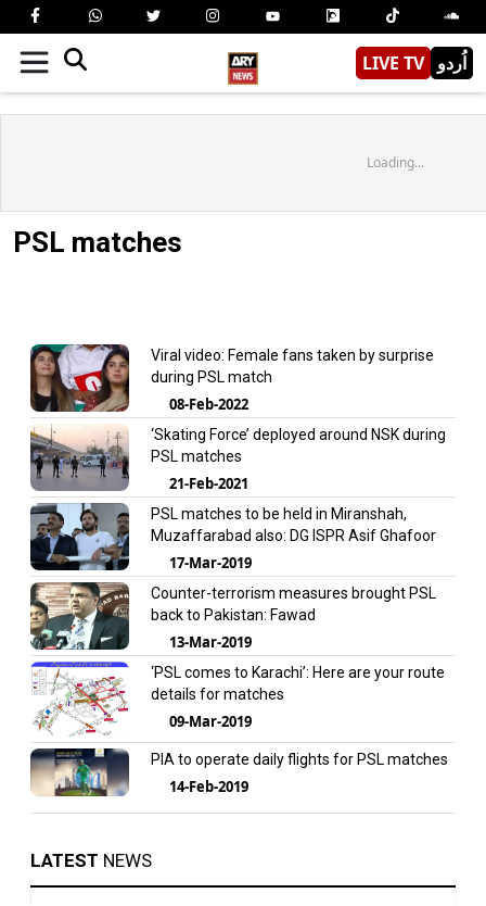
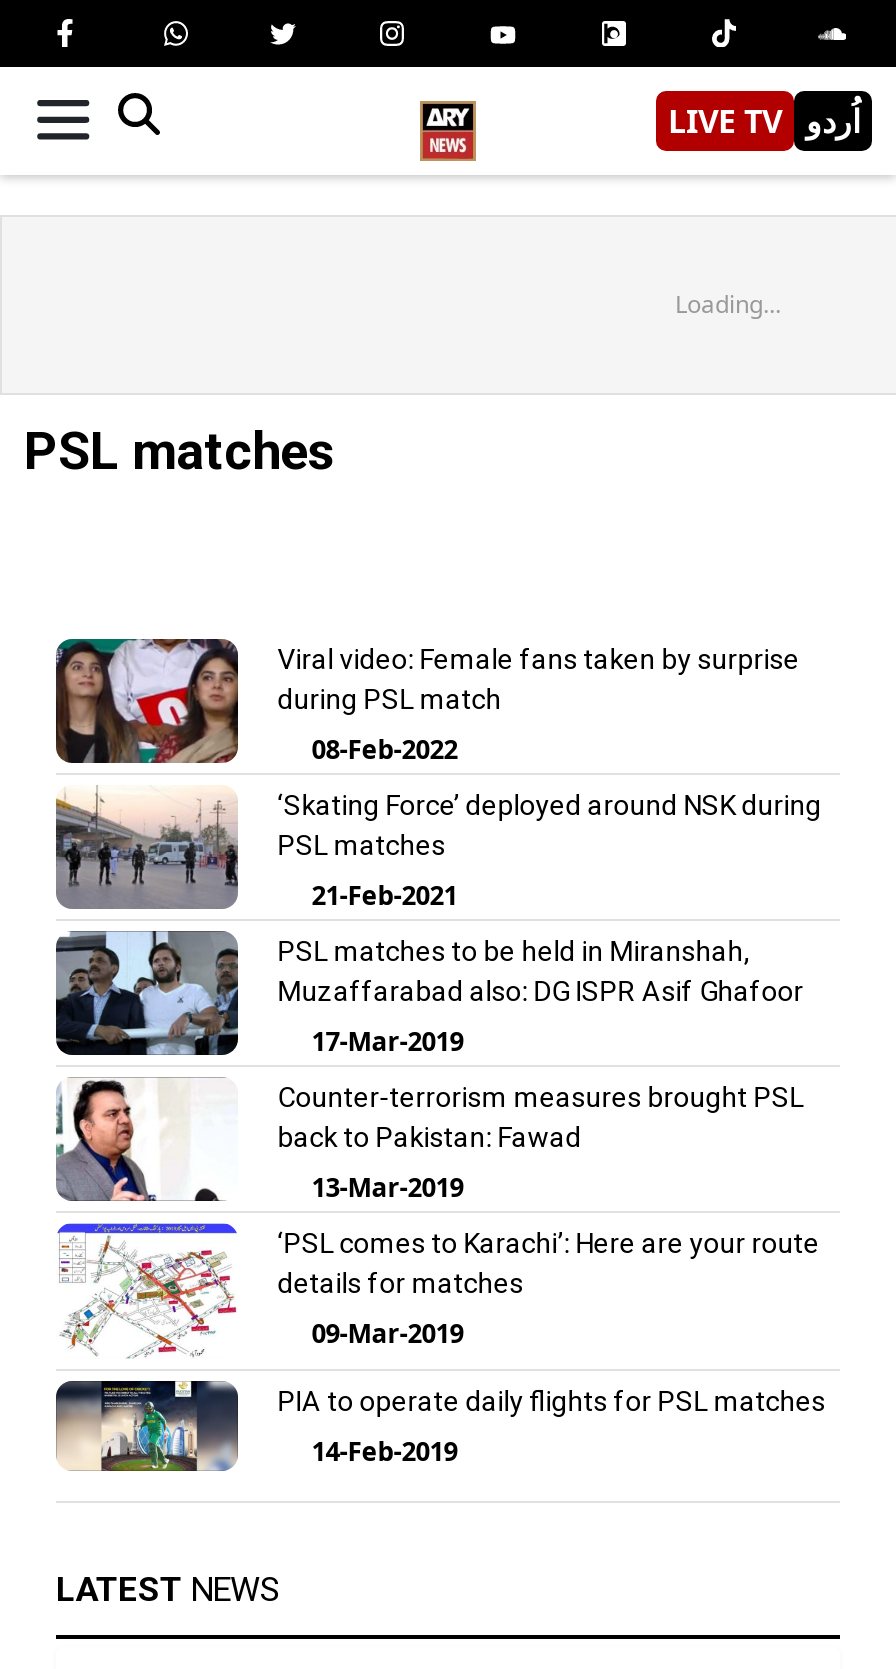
- [image]
+ [image]
